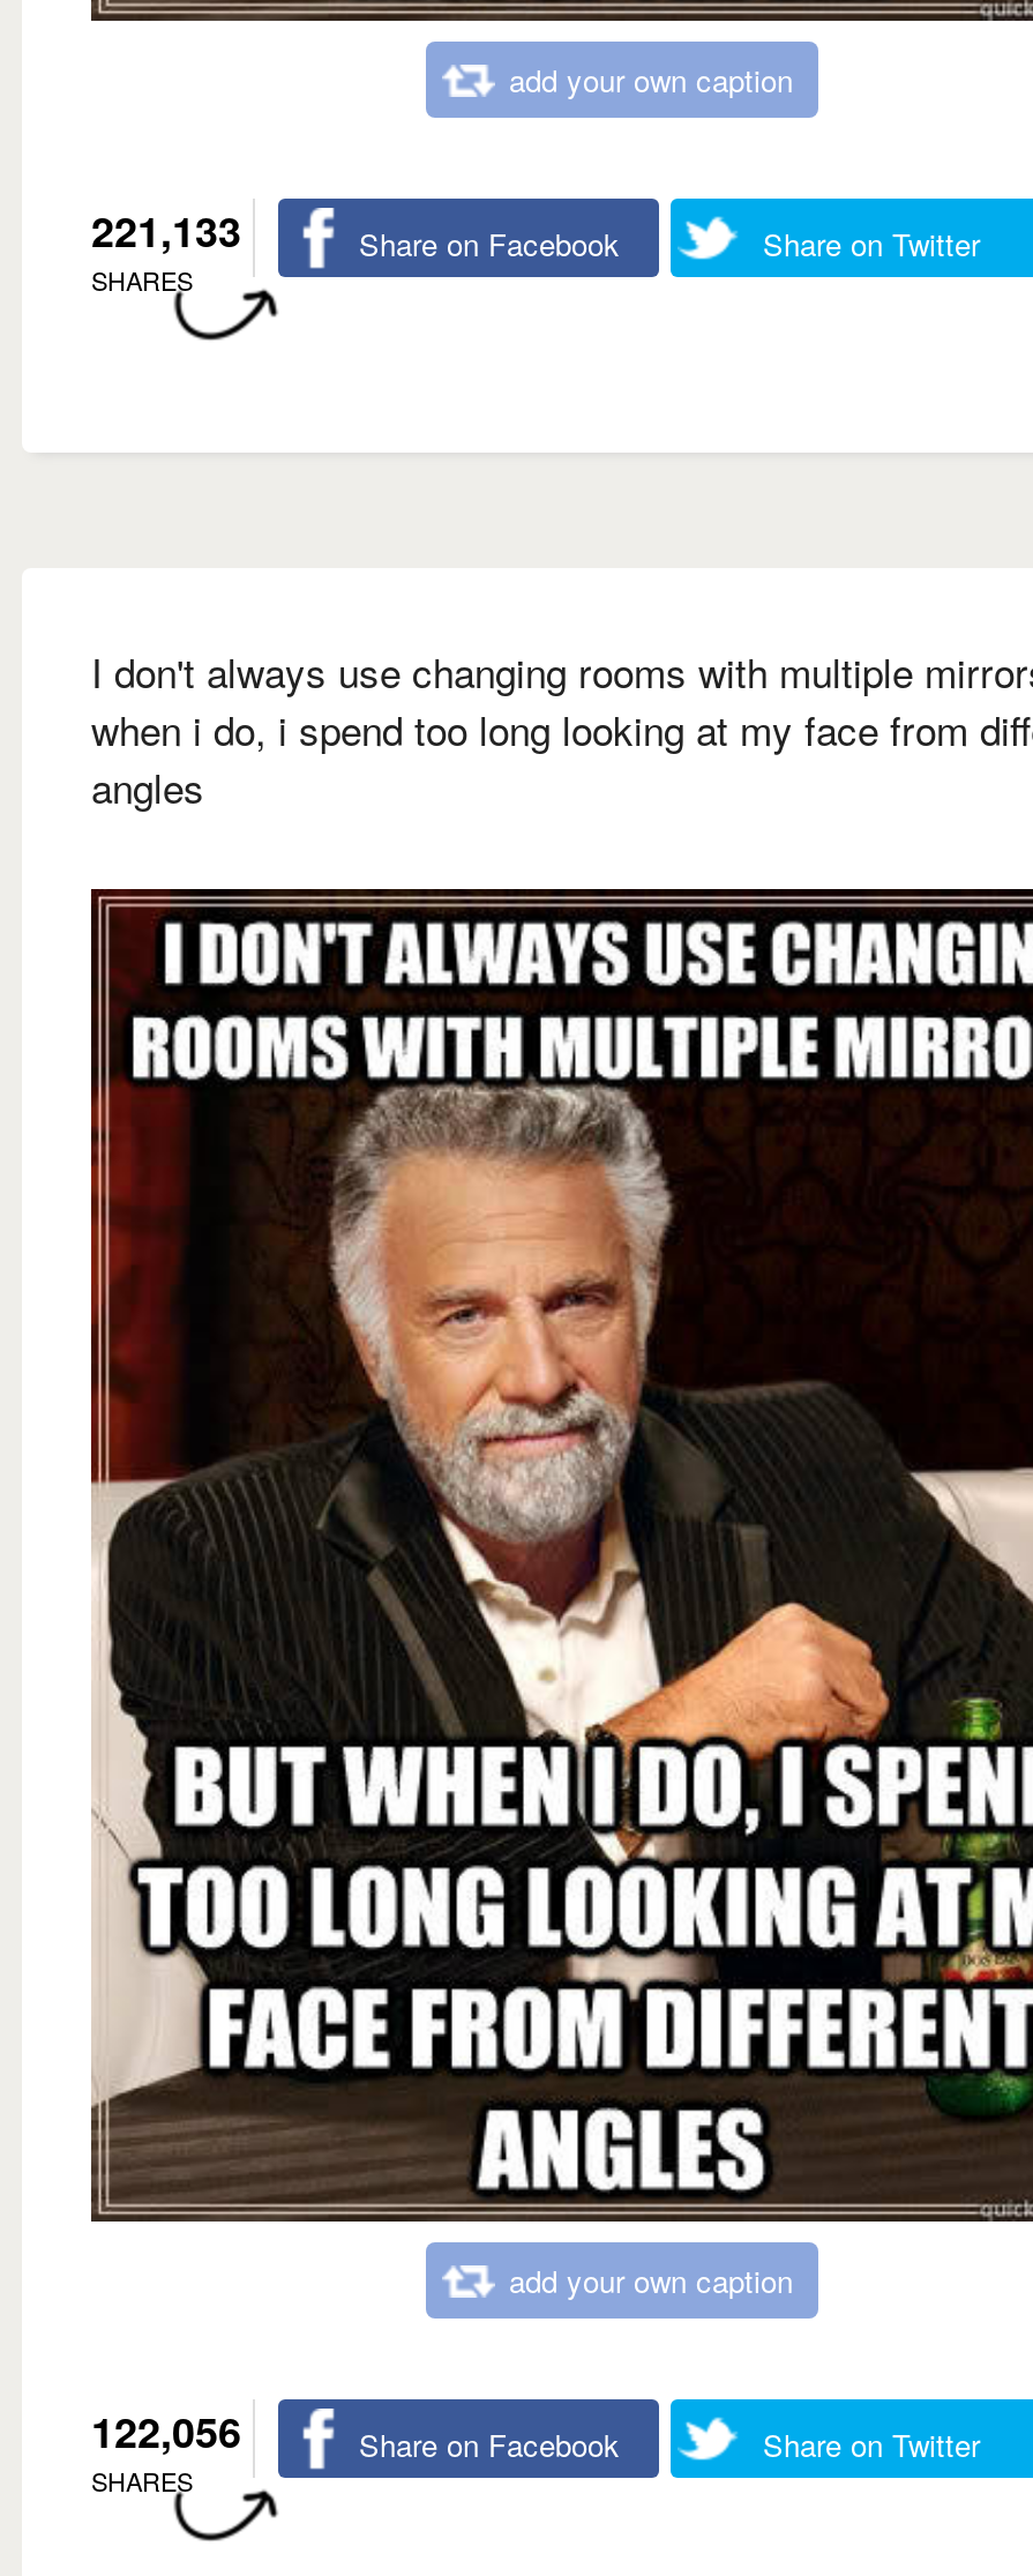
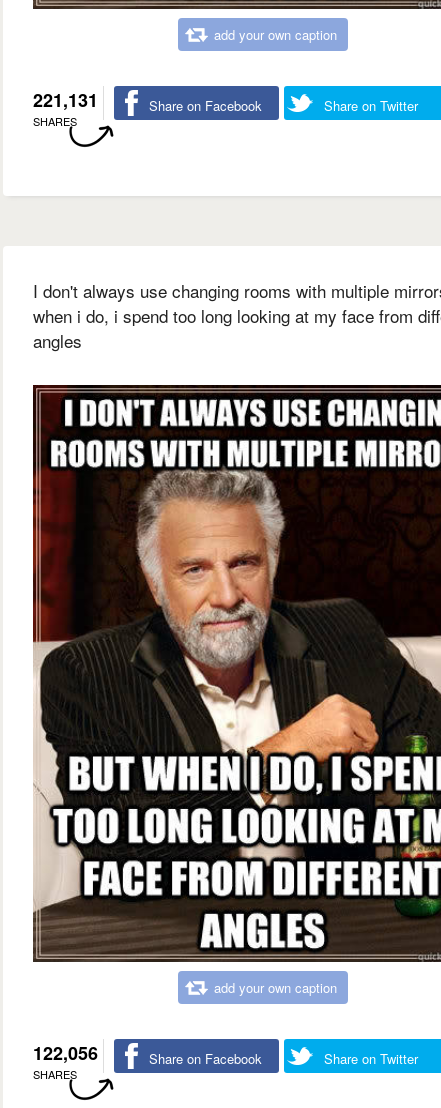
- 221,133
+ 221,131
